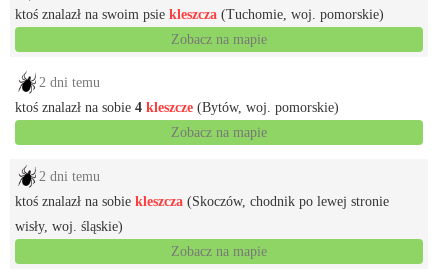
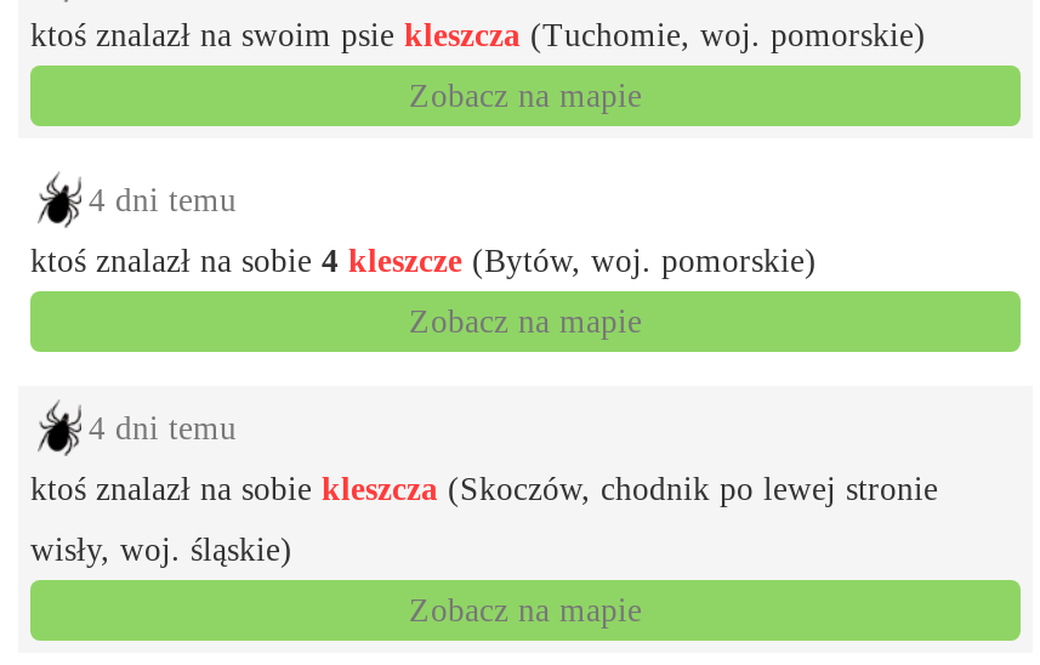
- 2 dni temu
+ 4 dni temu

- 2 dni temu
+ 4 dni temu
